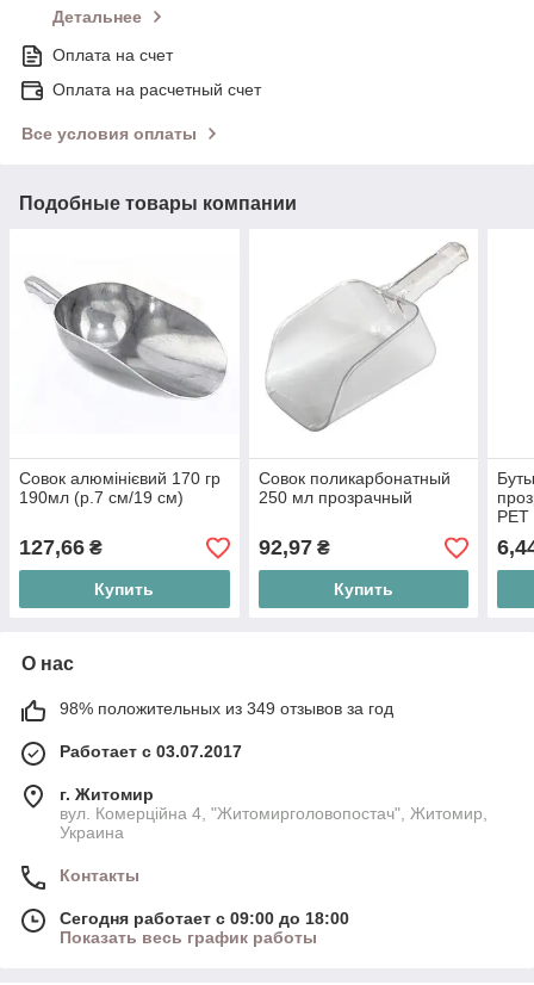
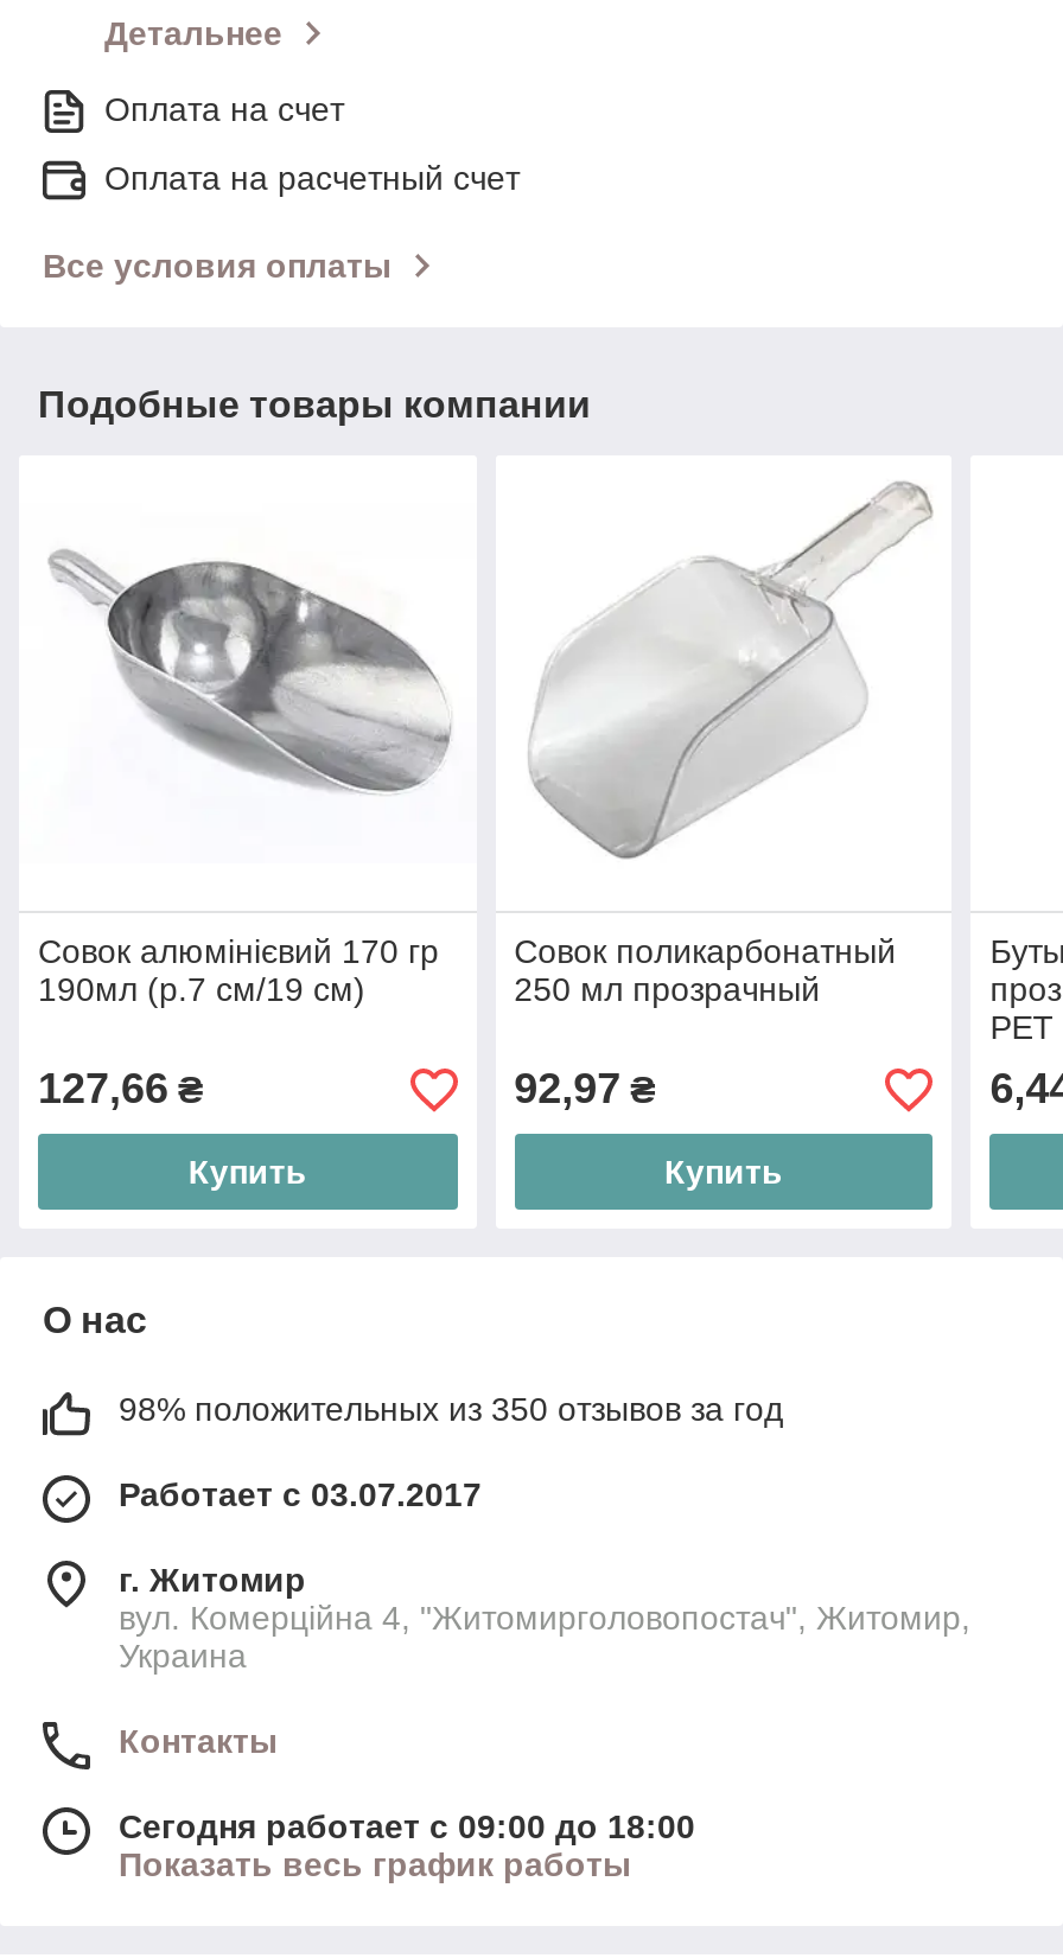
- 98% положительных из 349 отзывов за год
+ 98% положительных из 350 отзывов за год
